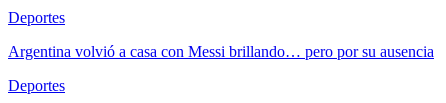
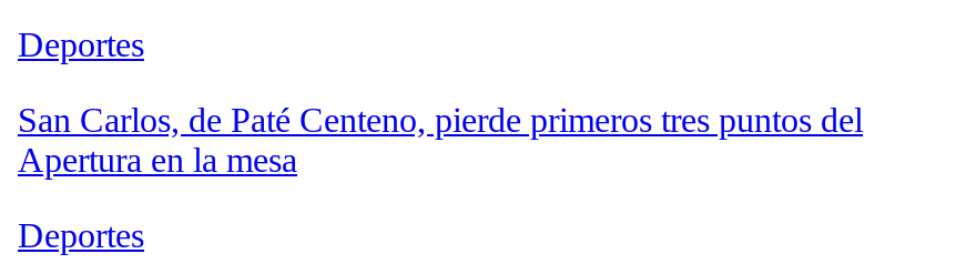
- Argentina volvió a casa con Messi brillando… pero por su ausencia
+ San Carlos, de Paté Centeno, pierde primeros tres puntos del
+ Apertura en la mesa
